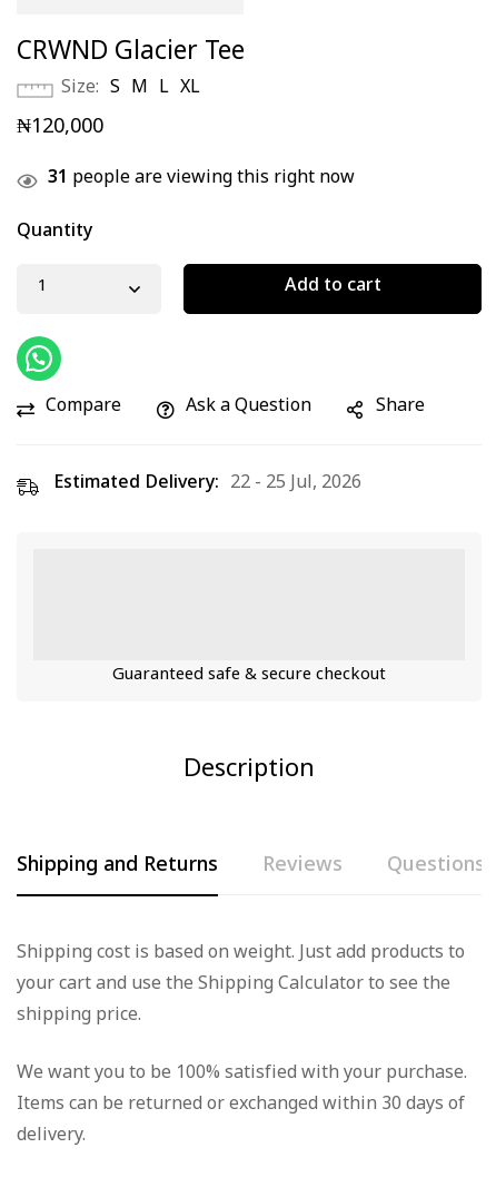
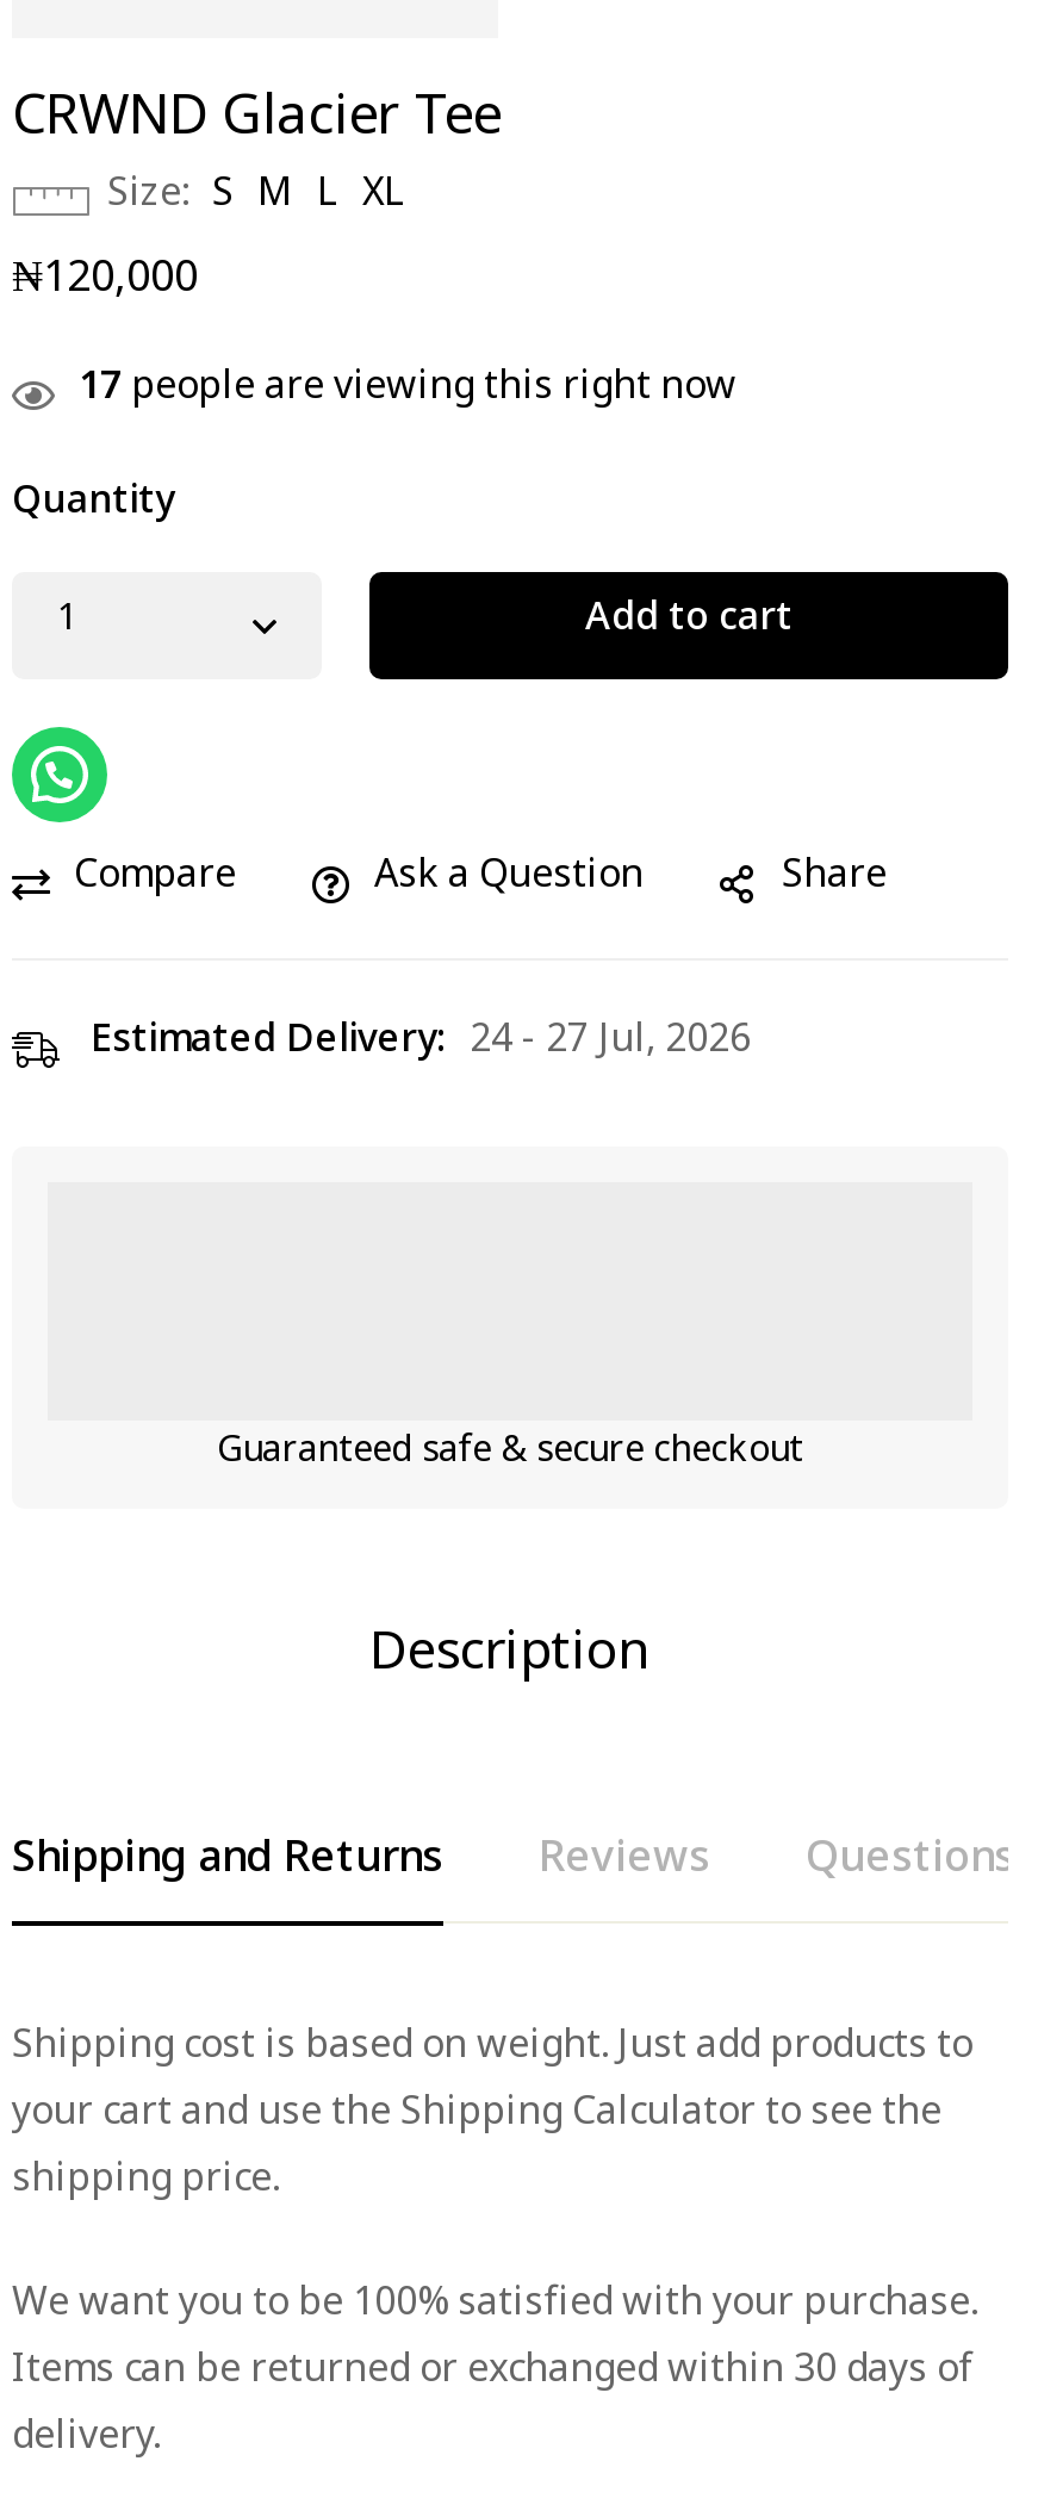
- 31 people are viewing this right now
+ 17 people are viewing this right now

- Estimated Delivery: 22 - 25 Jul, 2026
+ Estimated Delivery: 24 - 27 Jul, 2026
